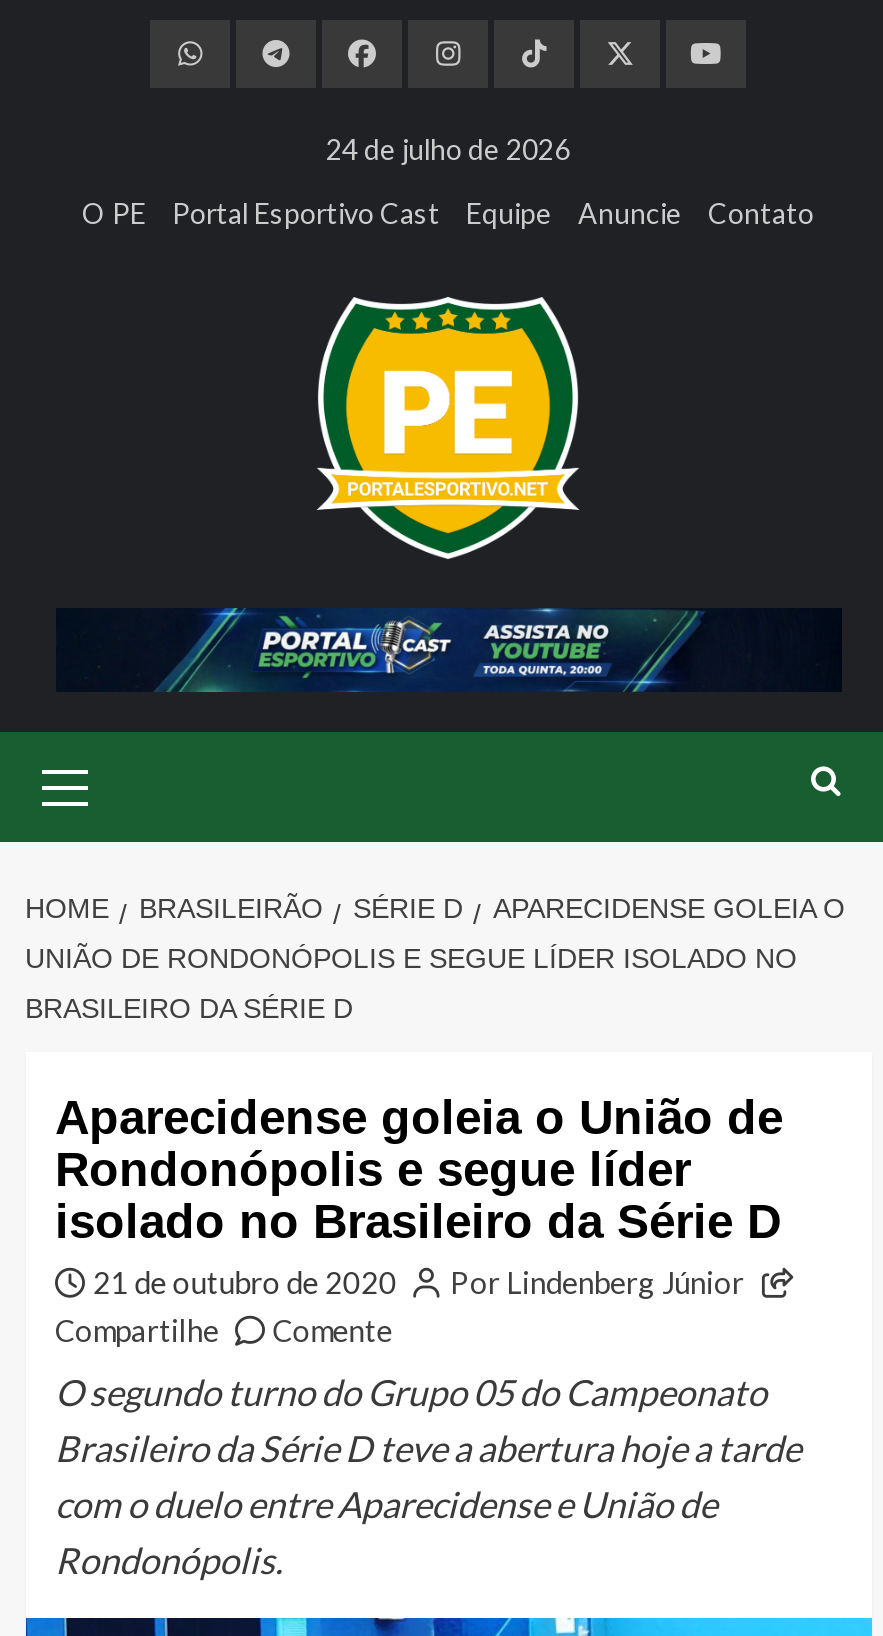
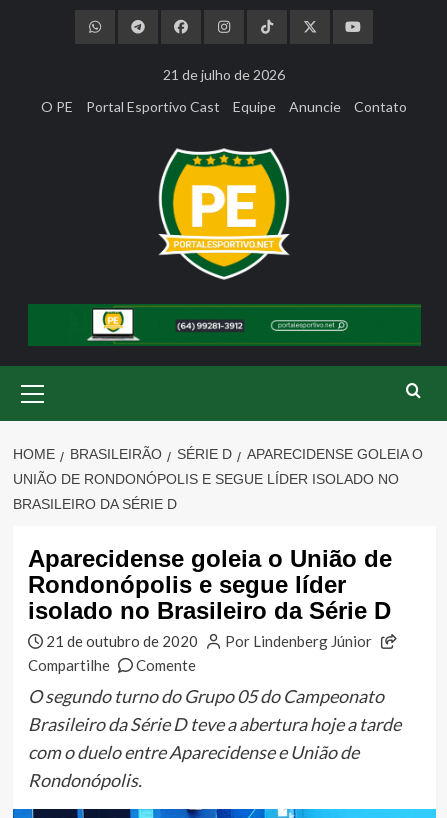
- 24 de julho de 2026
+ 21 de julho de 2026

- [image]
+ [image]
